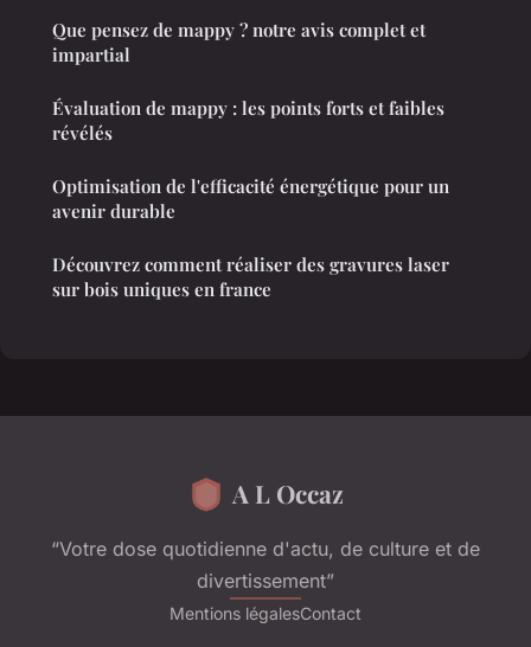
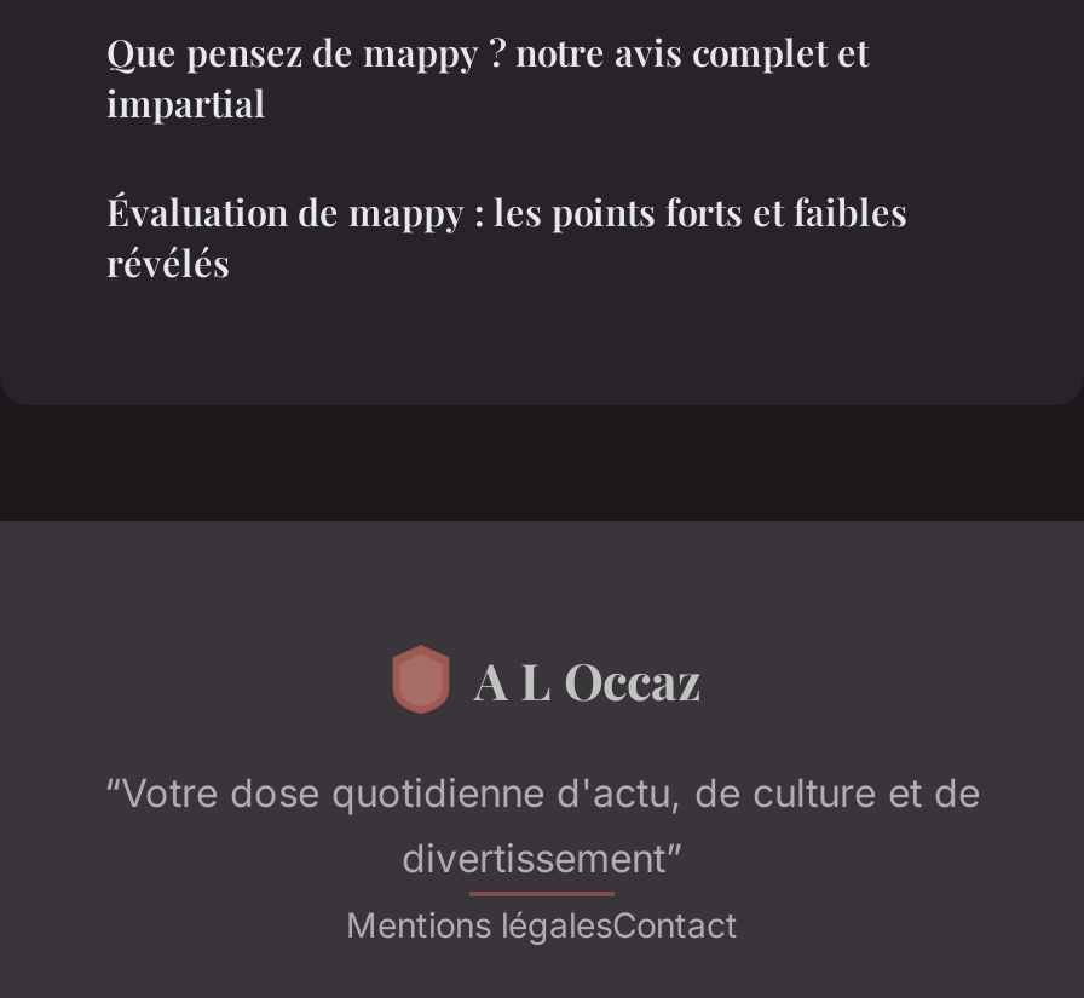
- Optimisation de l'efficacité énergétique pour un
- avenir durable
- Découvrez comment réaliser des gravures laser
- sur bois uniques en france
